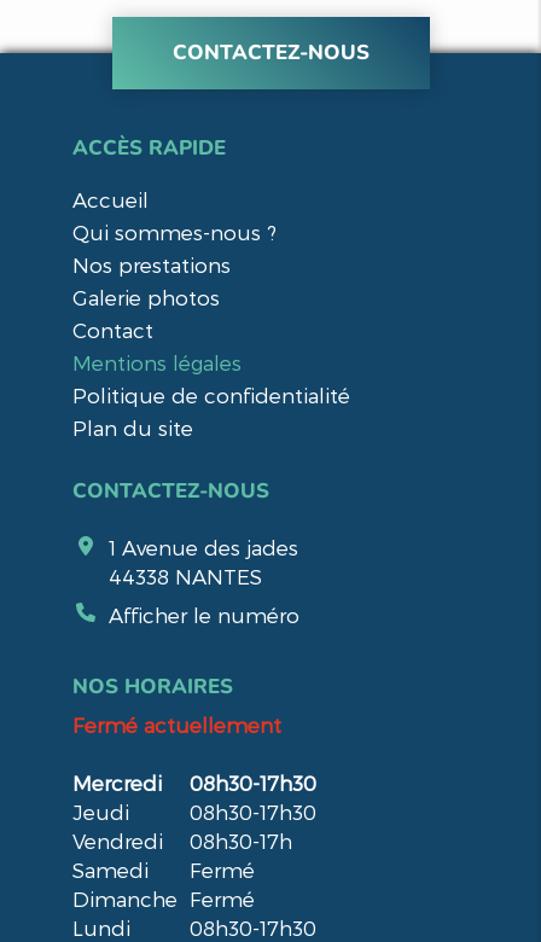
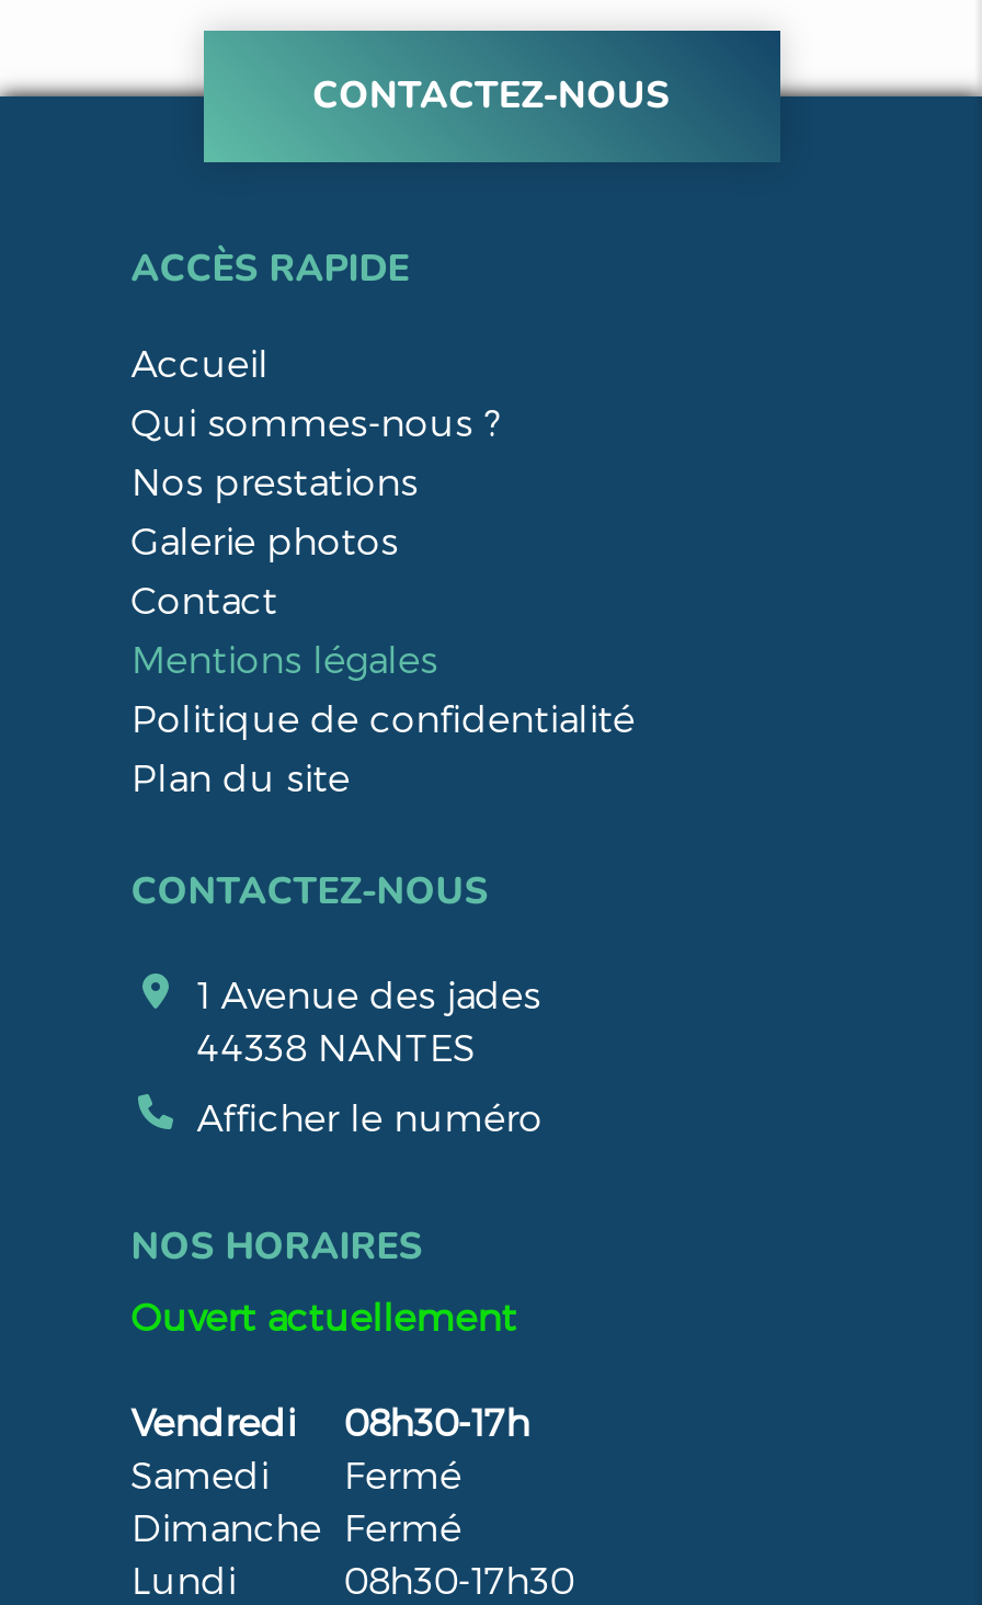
- Fermé actuellement
- Mercredi
- 08h30-17h30
- Jeudi
- 08h30-17h30
+ Ouvert actuellement
